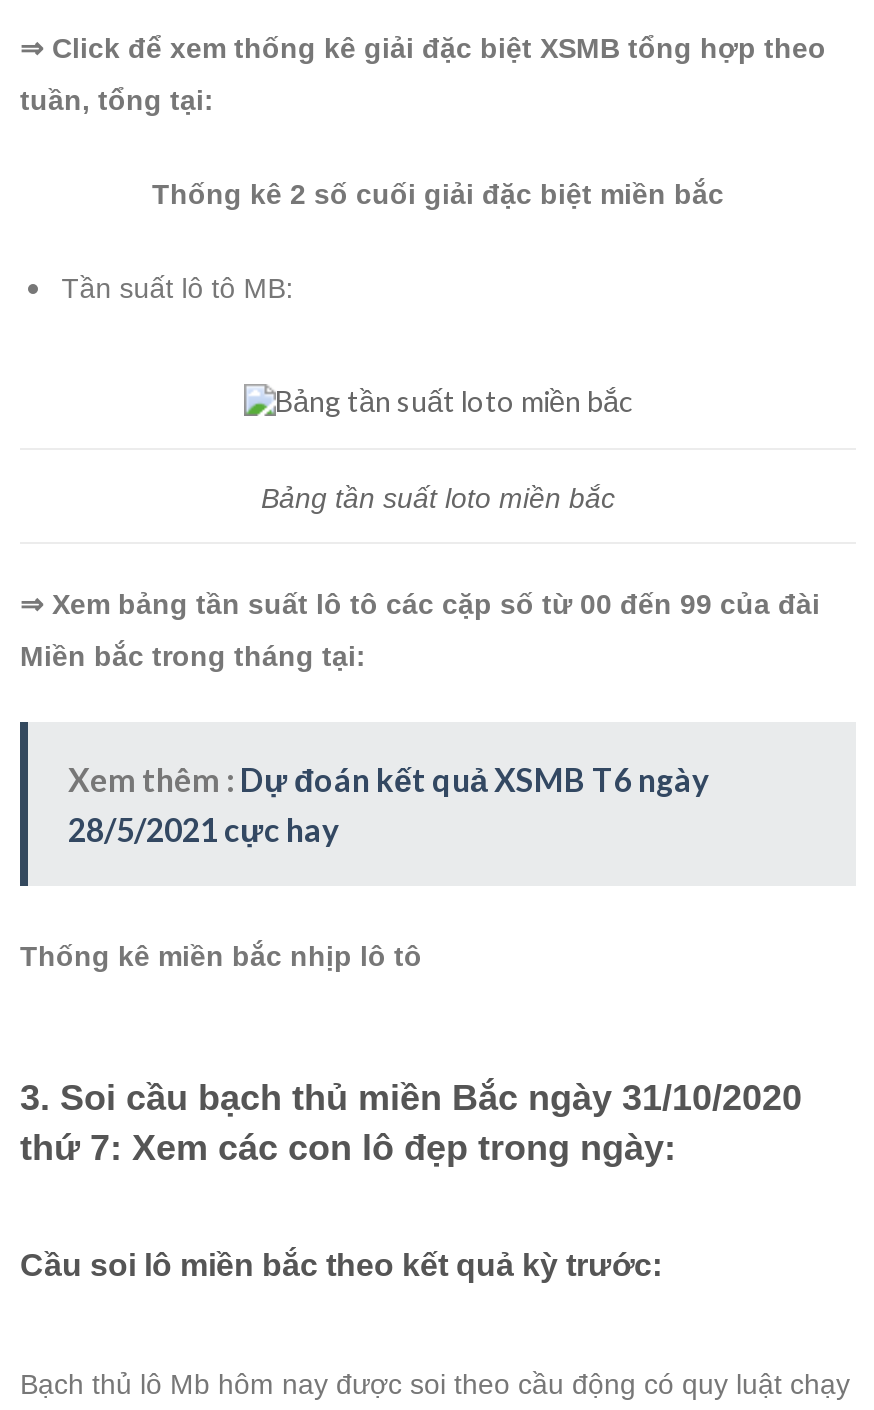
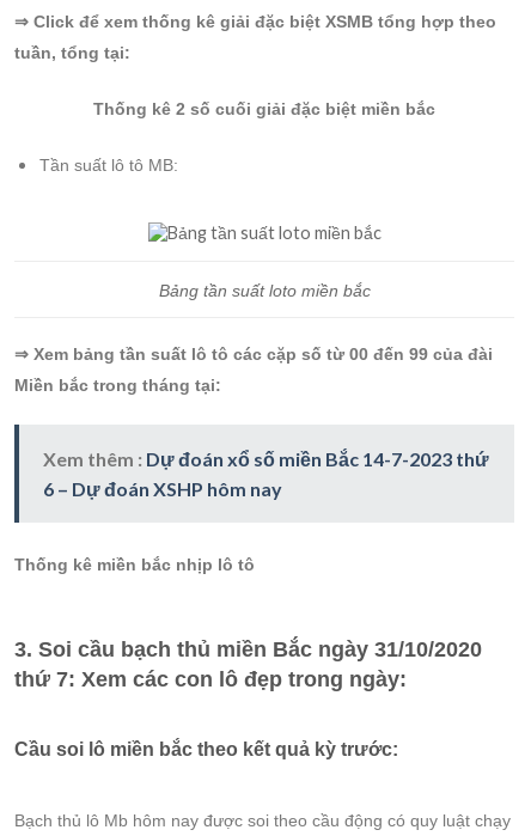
- Xem thêm : Dự đoán kết quả XSMB T6 ngày
- 28/5/2021 cực hay
+ Xem thêm : Dự đoán xổ số miền Bắc 14-7-2023 thứ
+ 6 – Dự đoán XSHP hôm nay
